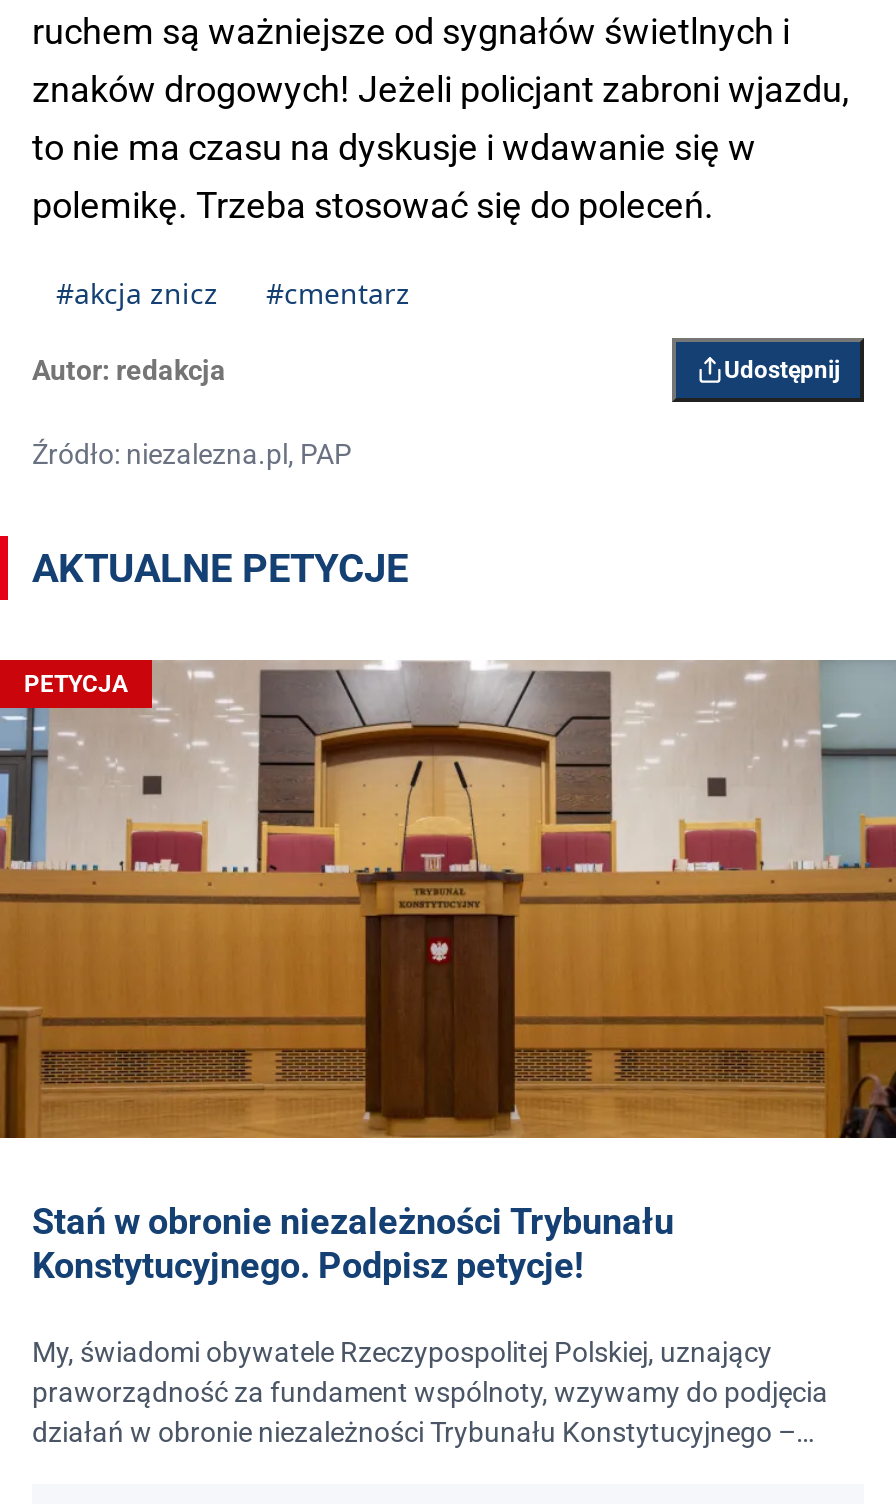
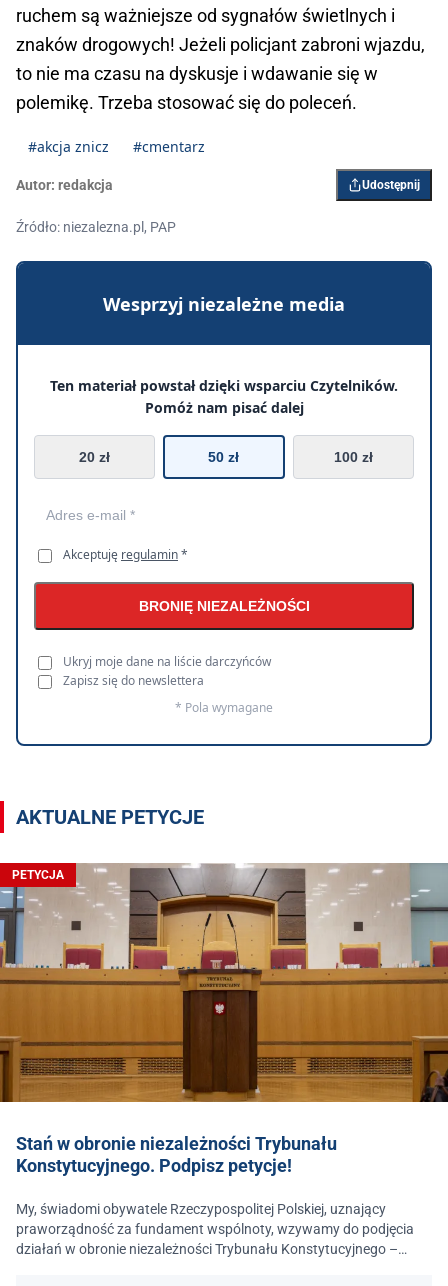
+ [image]
+ Wesprzyj niezależne media
+ Ten materiał powstał dzięki wsparciu Czytelników.
+ Pomóż nam pisać dalej
+ 20 zł
+ 50 zł
+ 100 zł

+ Akceptuję regulamin *
+ BRONIĘ NIEZALEŻNOŚCI
+ Ukryj moje dane na liście darczyńców
+ Zapisz się do newslettera
+ * Pola wymagane
